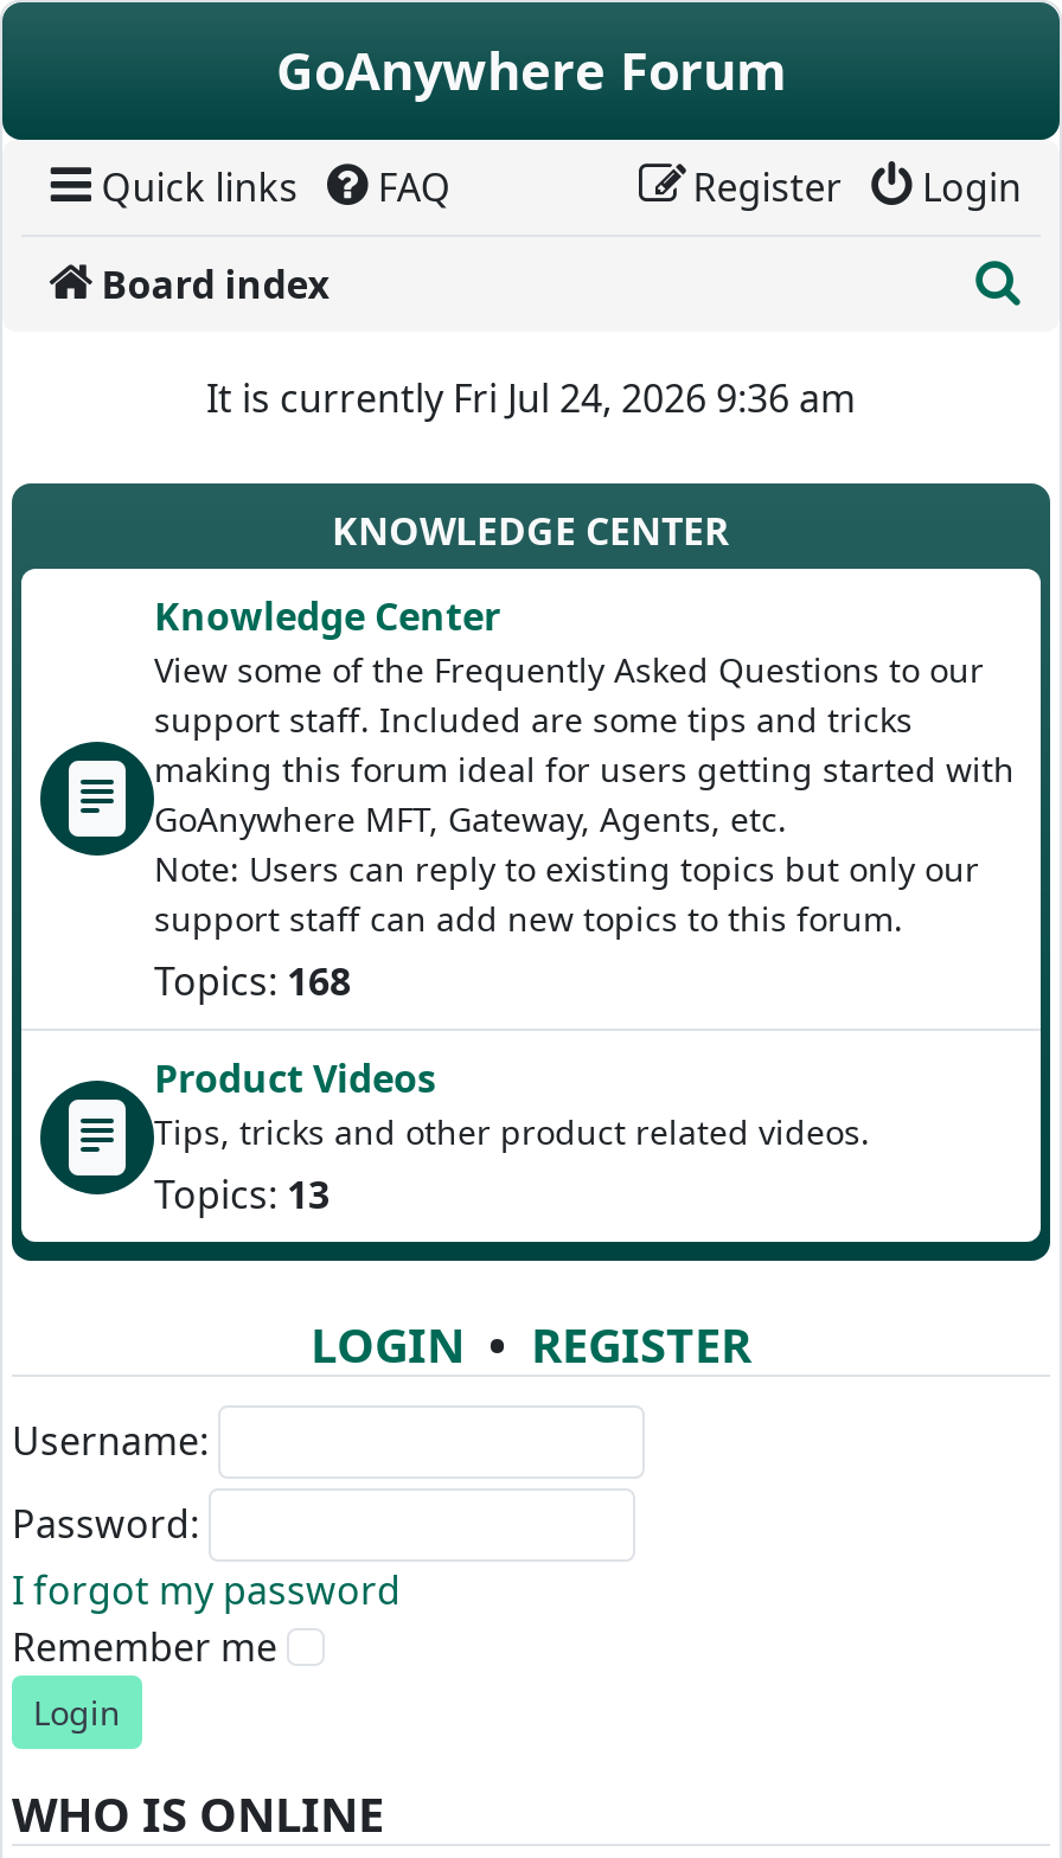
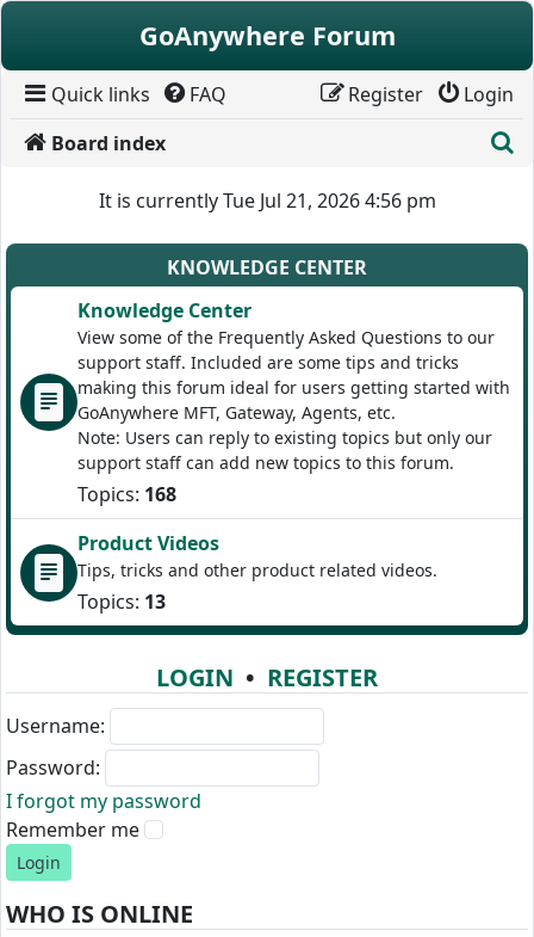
- It is currently Fri Jul 24, 2026 9:36 am
+ It is currently Tue Jul 21, 2026 4:56 pm
